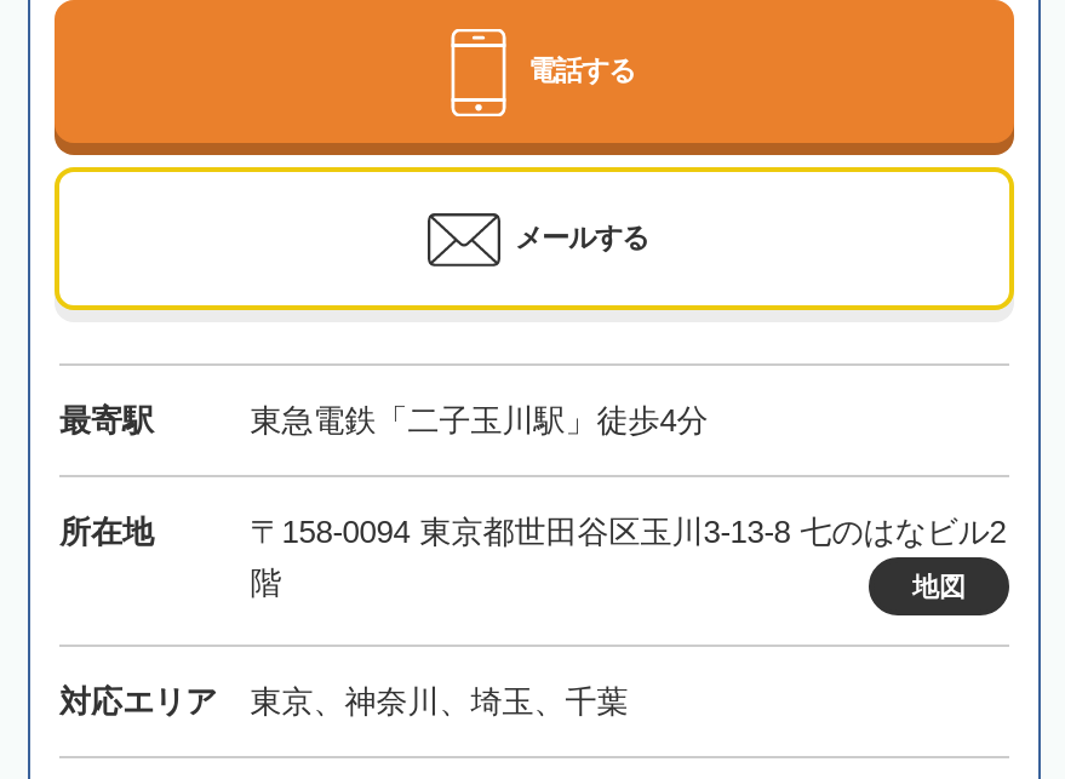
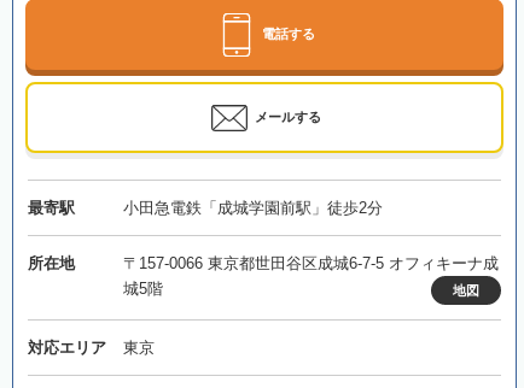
- 東急電鉄「二子玉川駅」徒歩4分
+ 小田急電鉄「成城学園前駅」徒歩2分

- 〒158-0094 東京都世田谷区玉川3-13-8 七のはなビル2
- 階
+ 〒157-0066 東京都世田谷区成城6-7-5 オフィキーナ成
+ 城5階

- 東京、神奈川、埼玉、千葉
+ 東京
